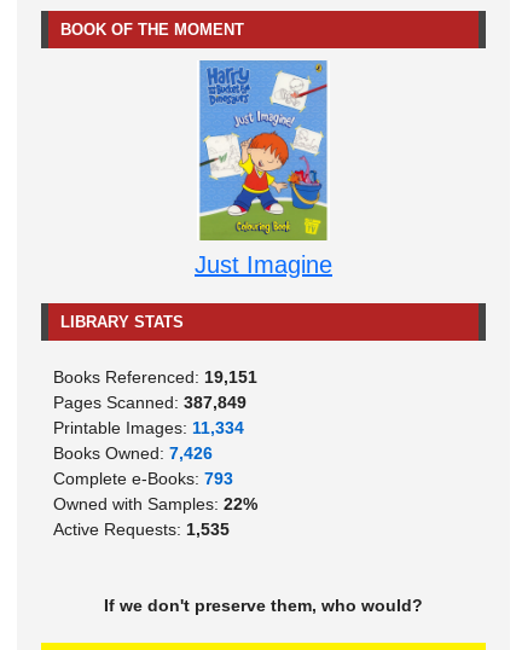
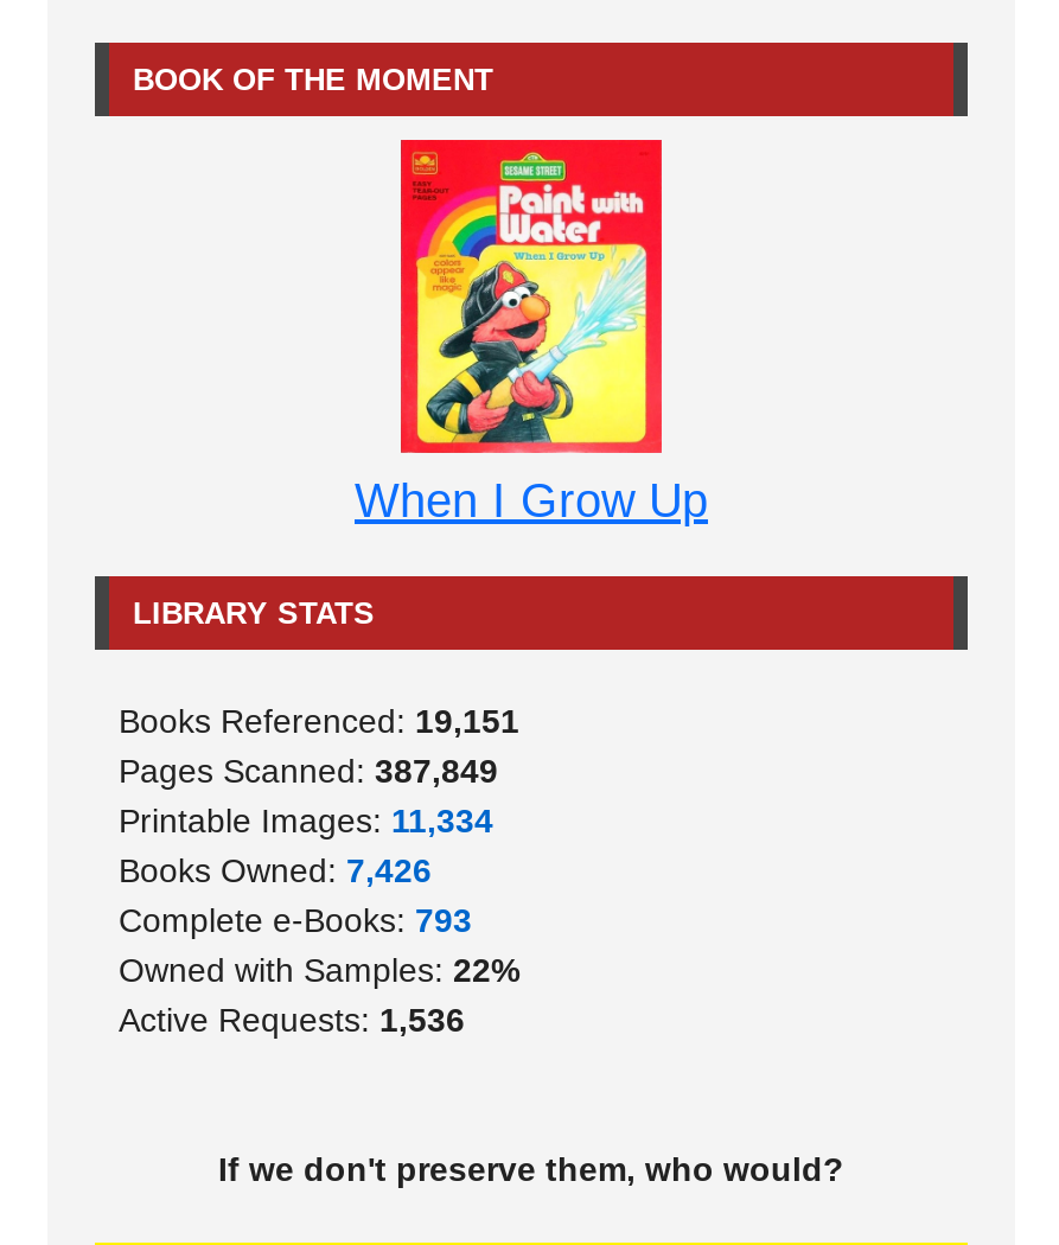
- [image]
- Just Imagine
+ [image]
+ When I Grow Up

- Active Requests: 1,535
+ Active Requests: 1,536
